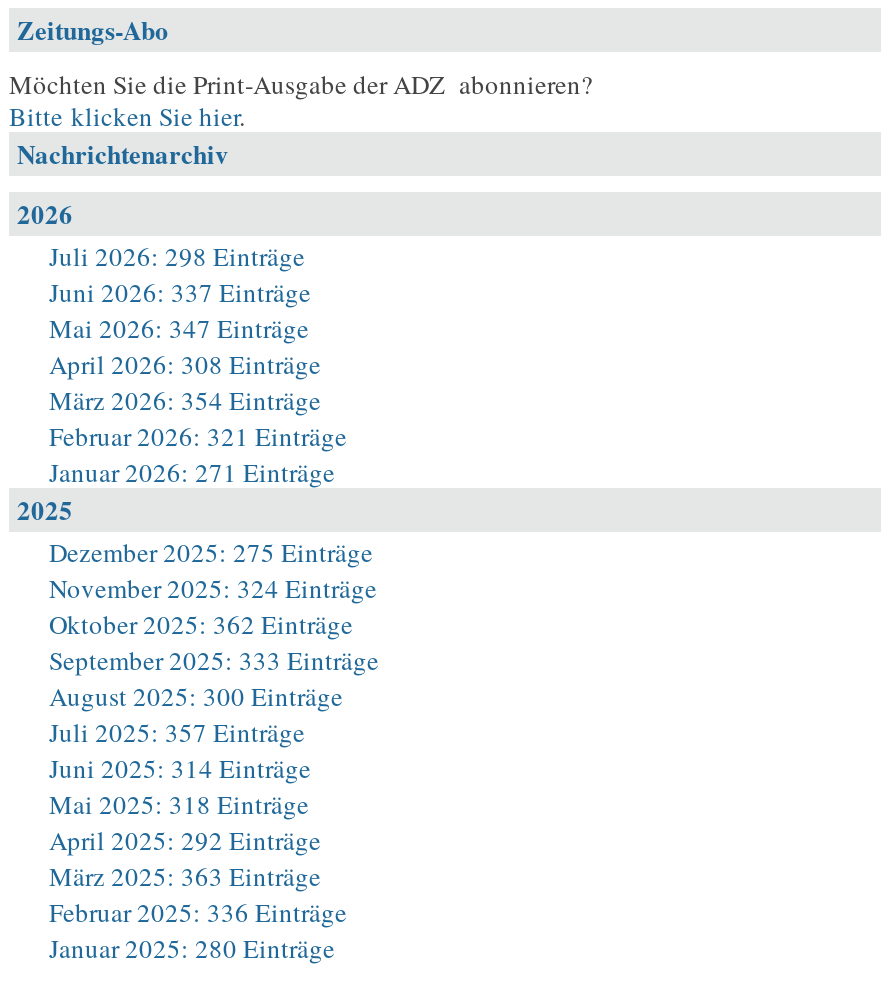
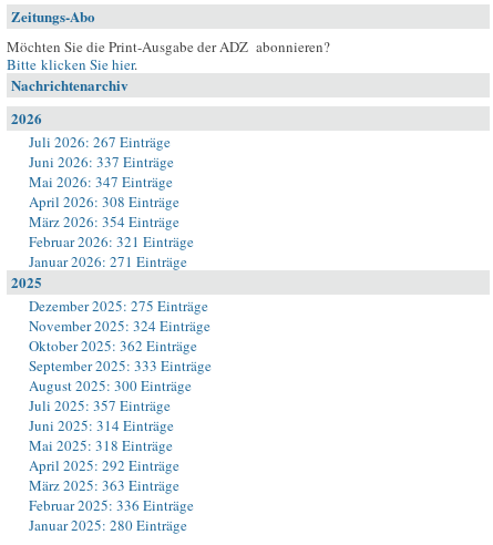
- Juli 2026: 298 Einträge
+ Juli 2026: 267 Einträge
